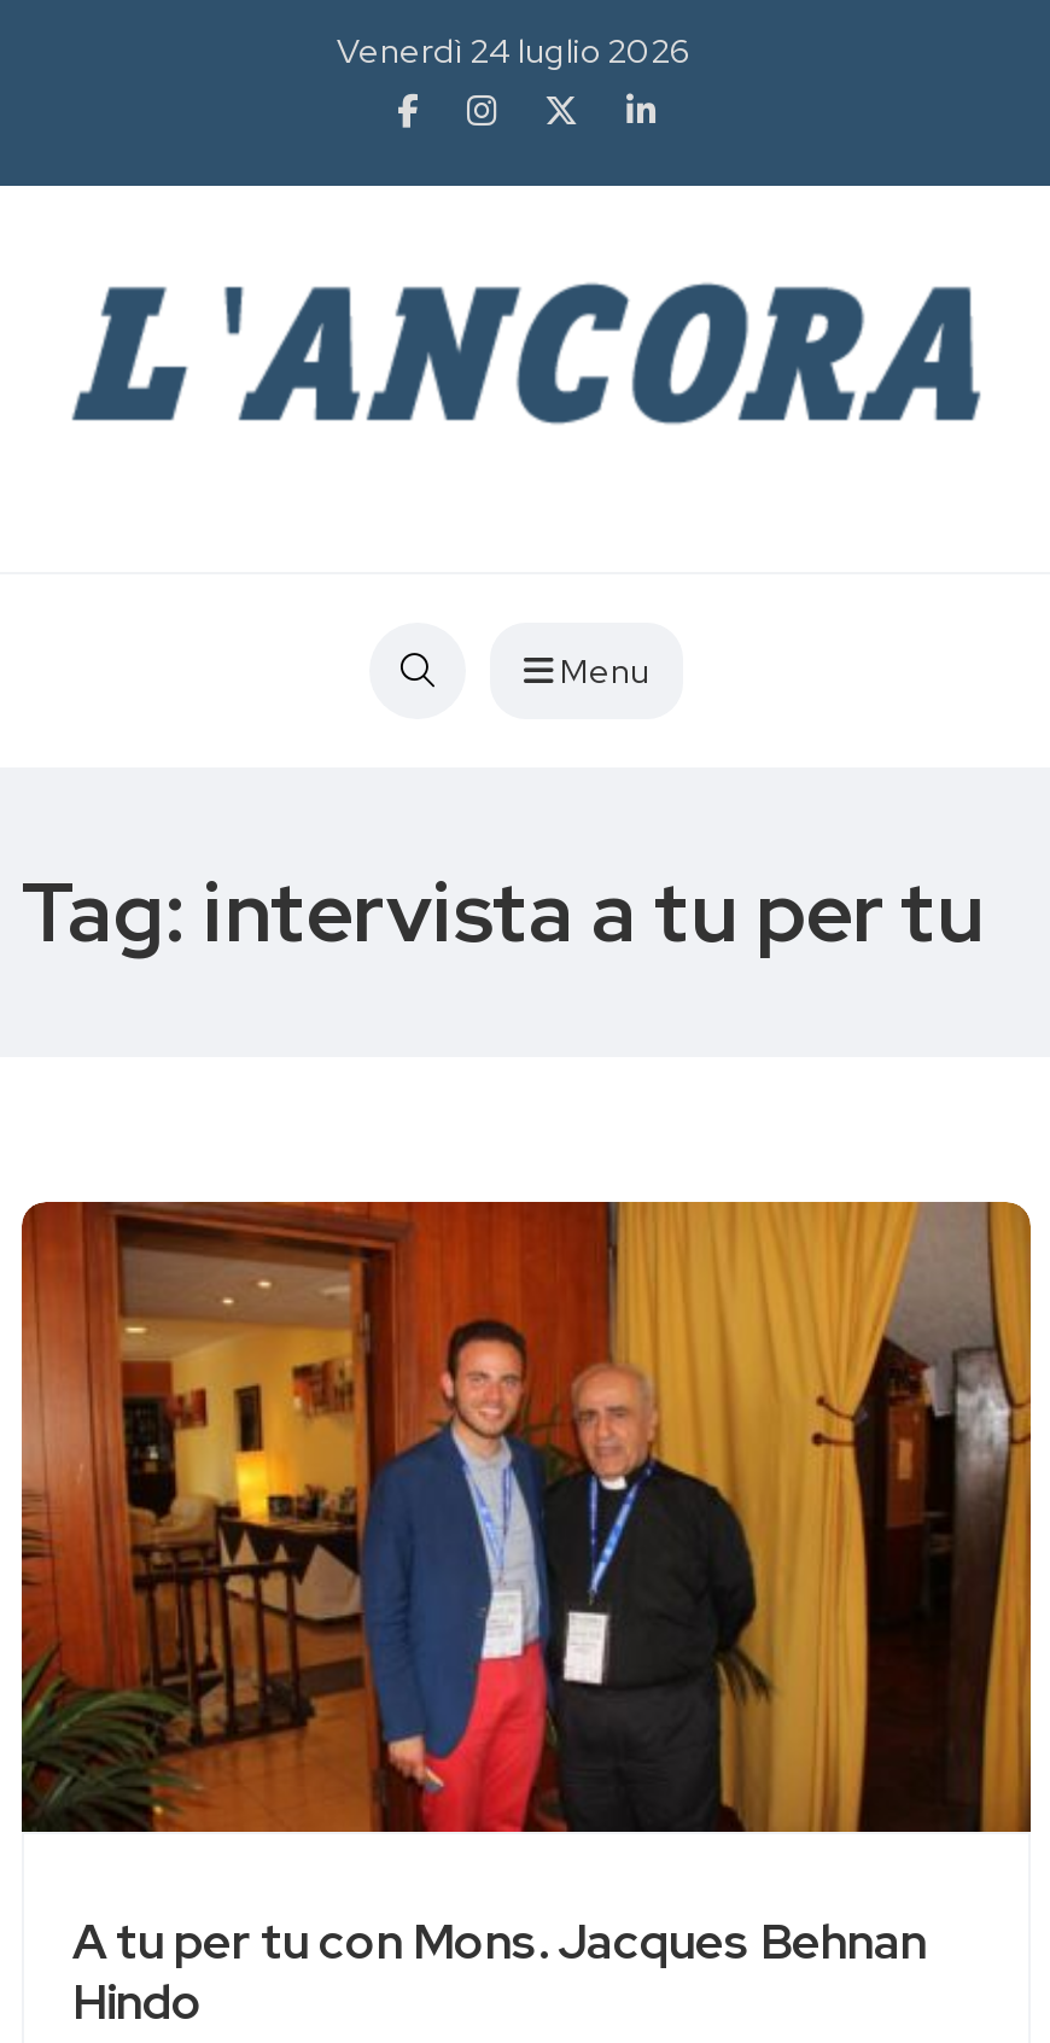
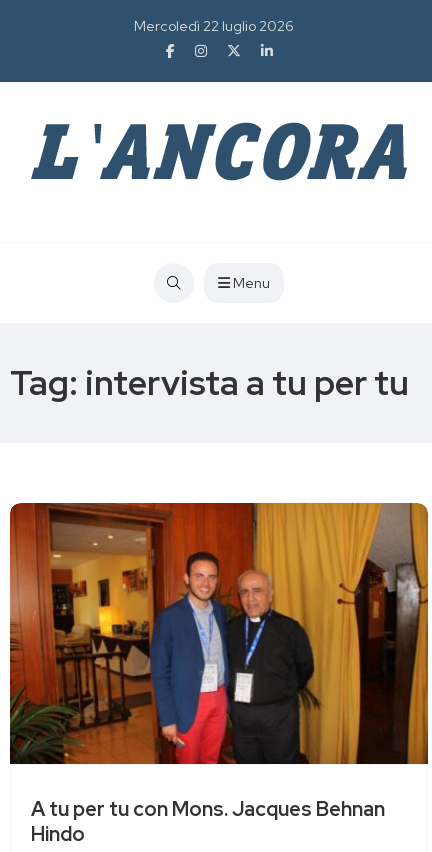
- Venerdì 24 luglio 2026
+ Mercoledì 22 luglio 2026
